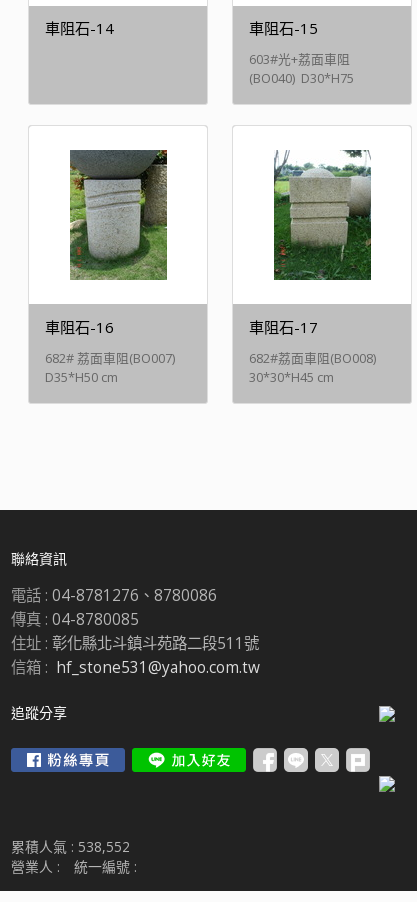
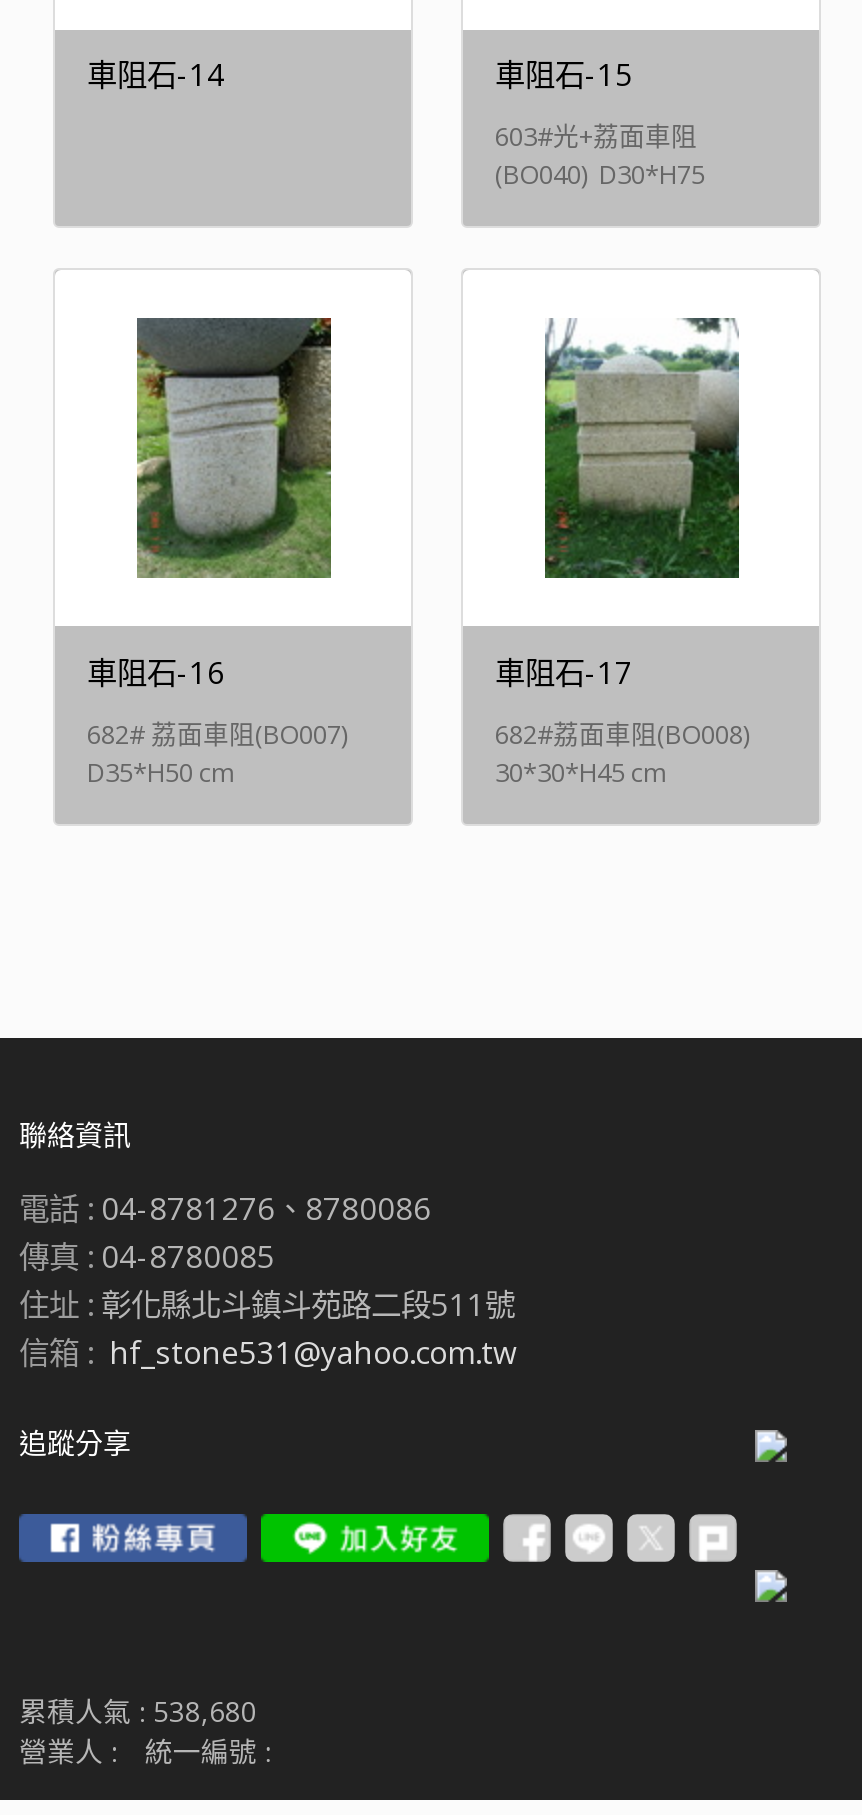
- 累積人氣 : 538,552
+ 累積人氣 : 538,680
